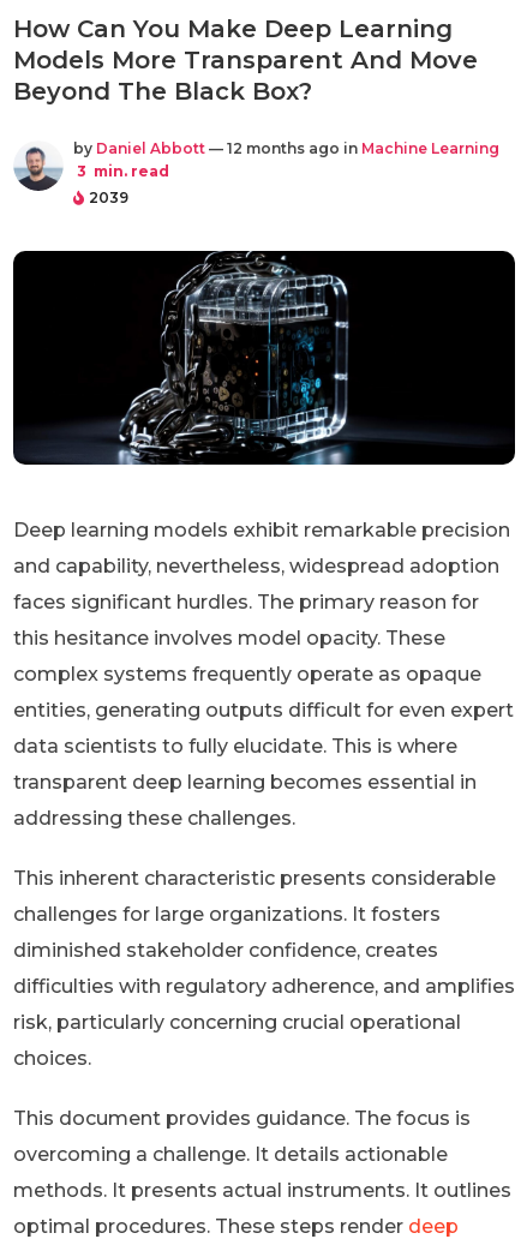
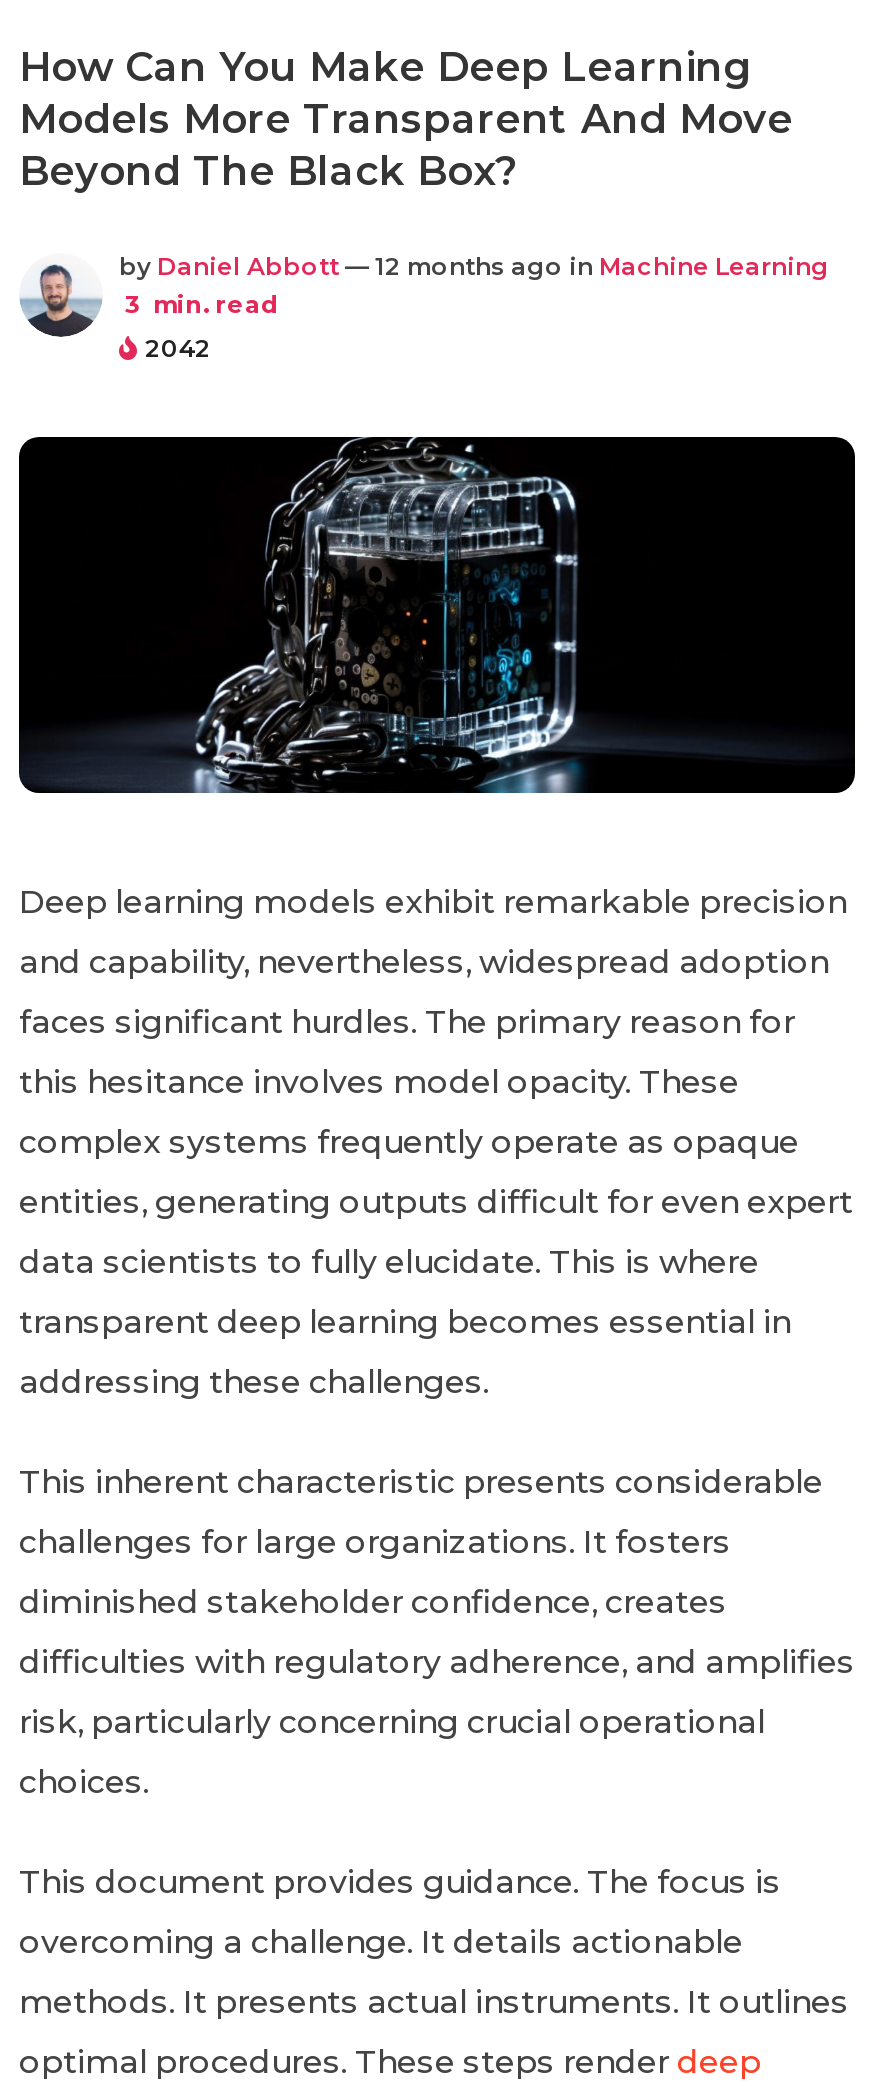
- 2039
+ 2042
